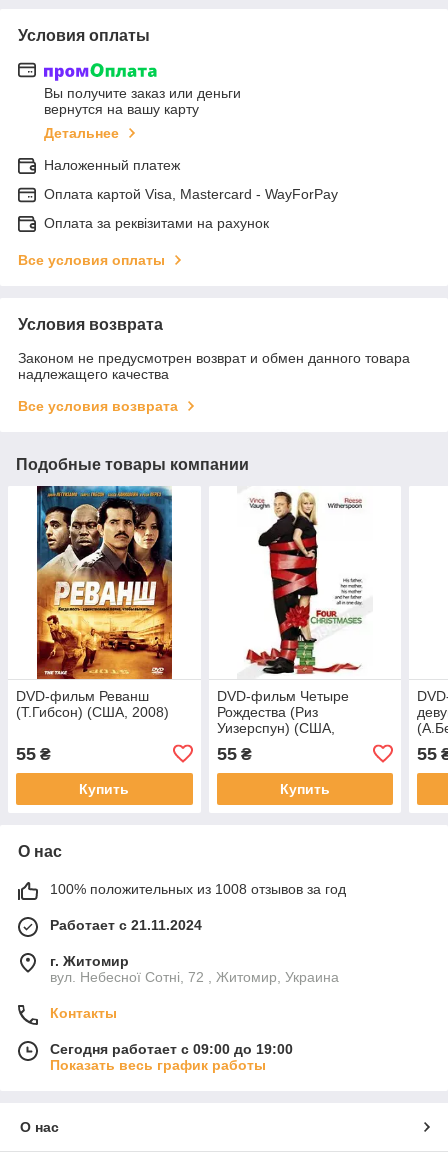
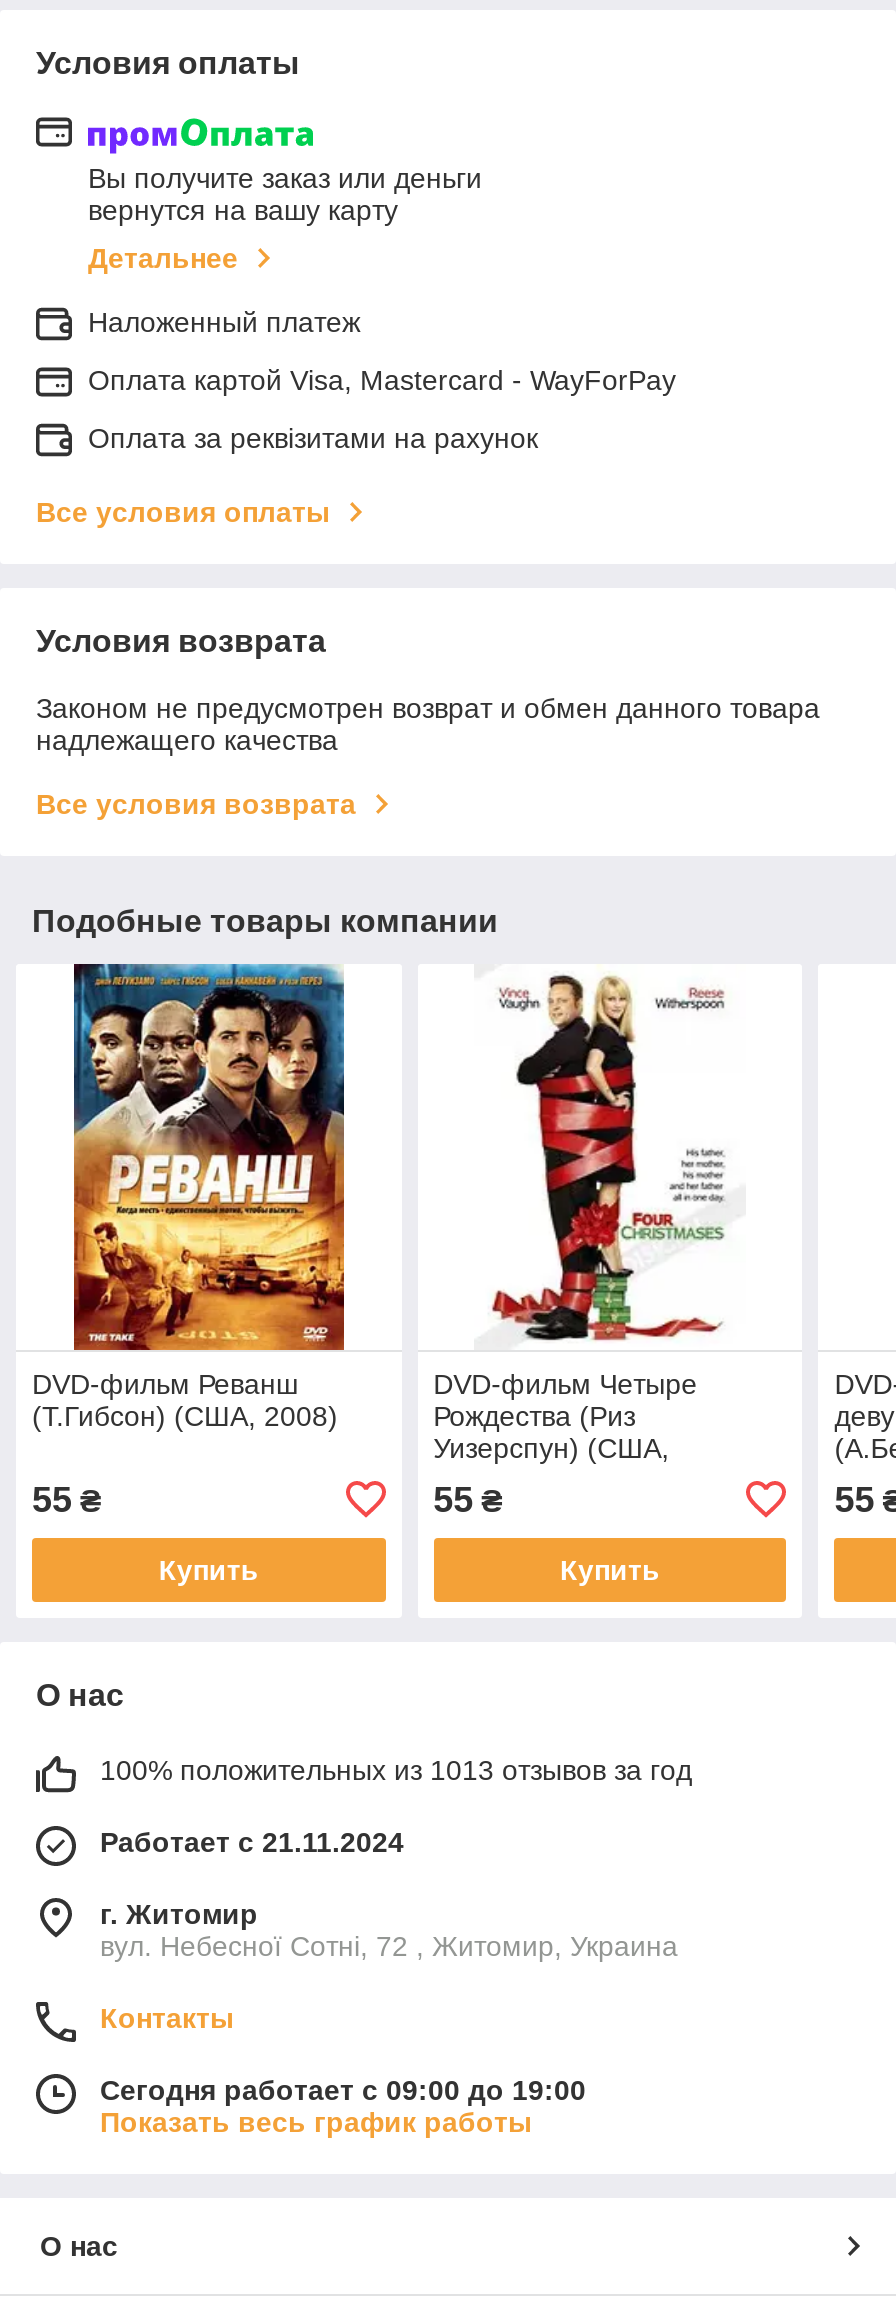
- 100% положительных из 1008 отзывов за год
+ 100% положительных из 1013 отзывов за год
